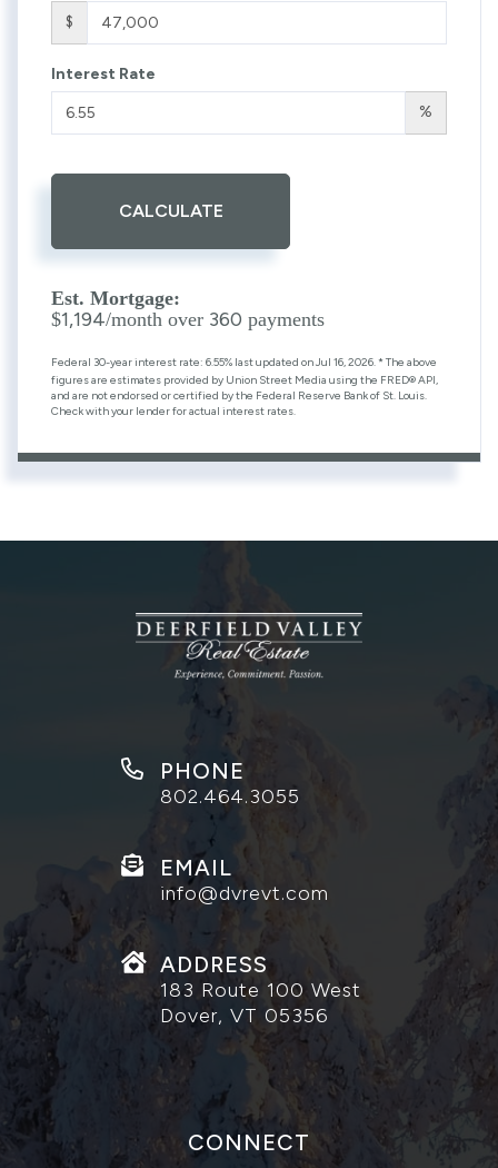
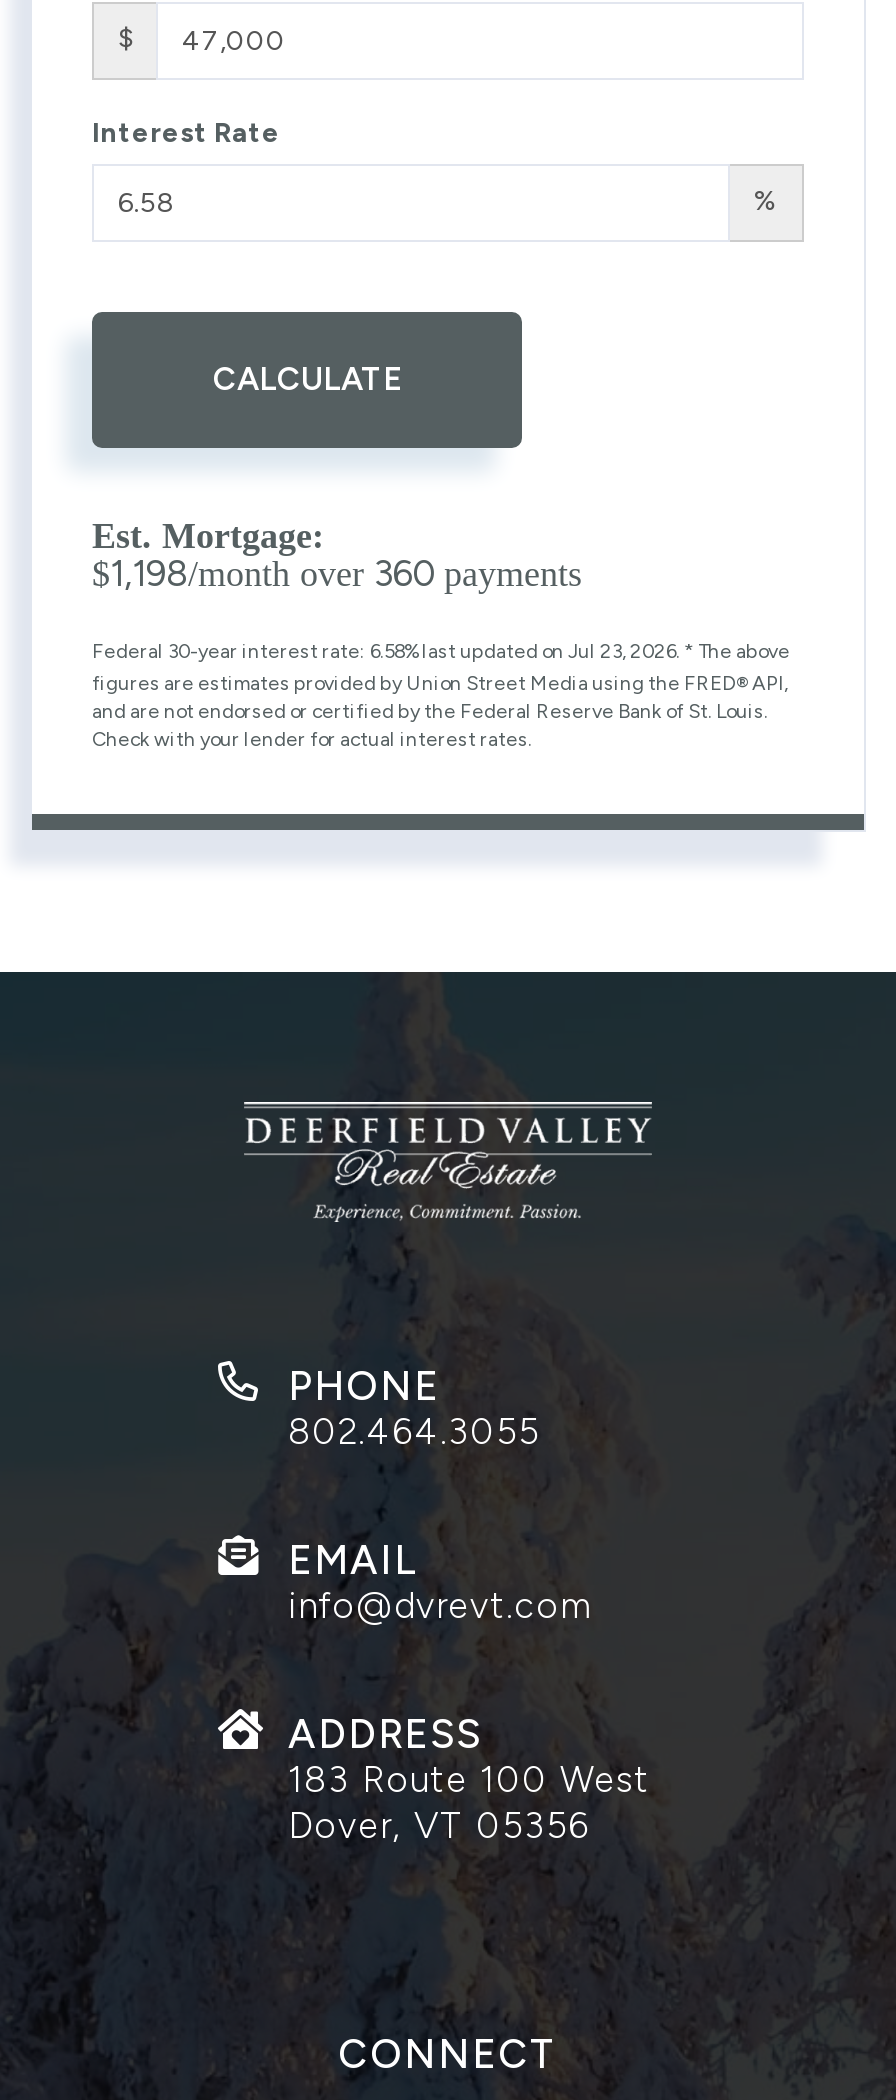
- $1,194/month over 360 payments
+ $1,198/month over 360 payments

- Federal 30-year interest rate: 6.55% last updated on Jul 16, 2026. * The above
+ Federal 30-year interest rate: 6.58% last updated on Jul 23, 2026. * The above
